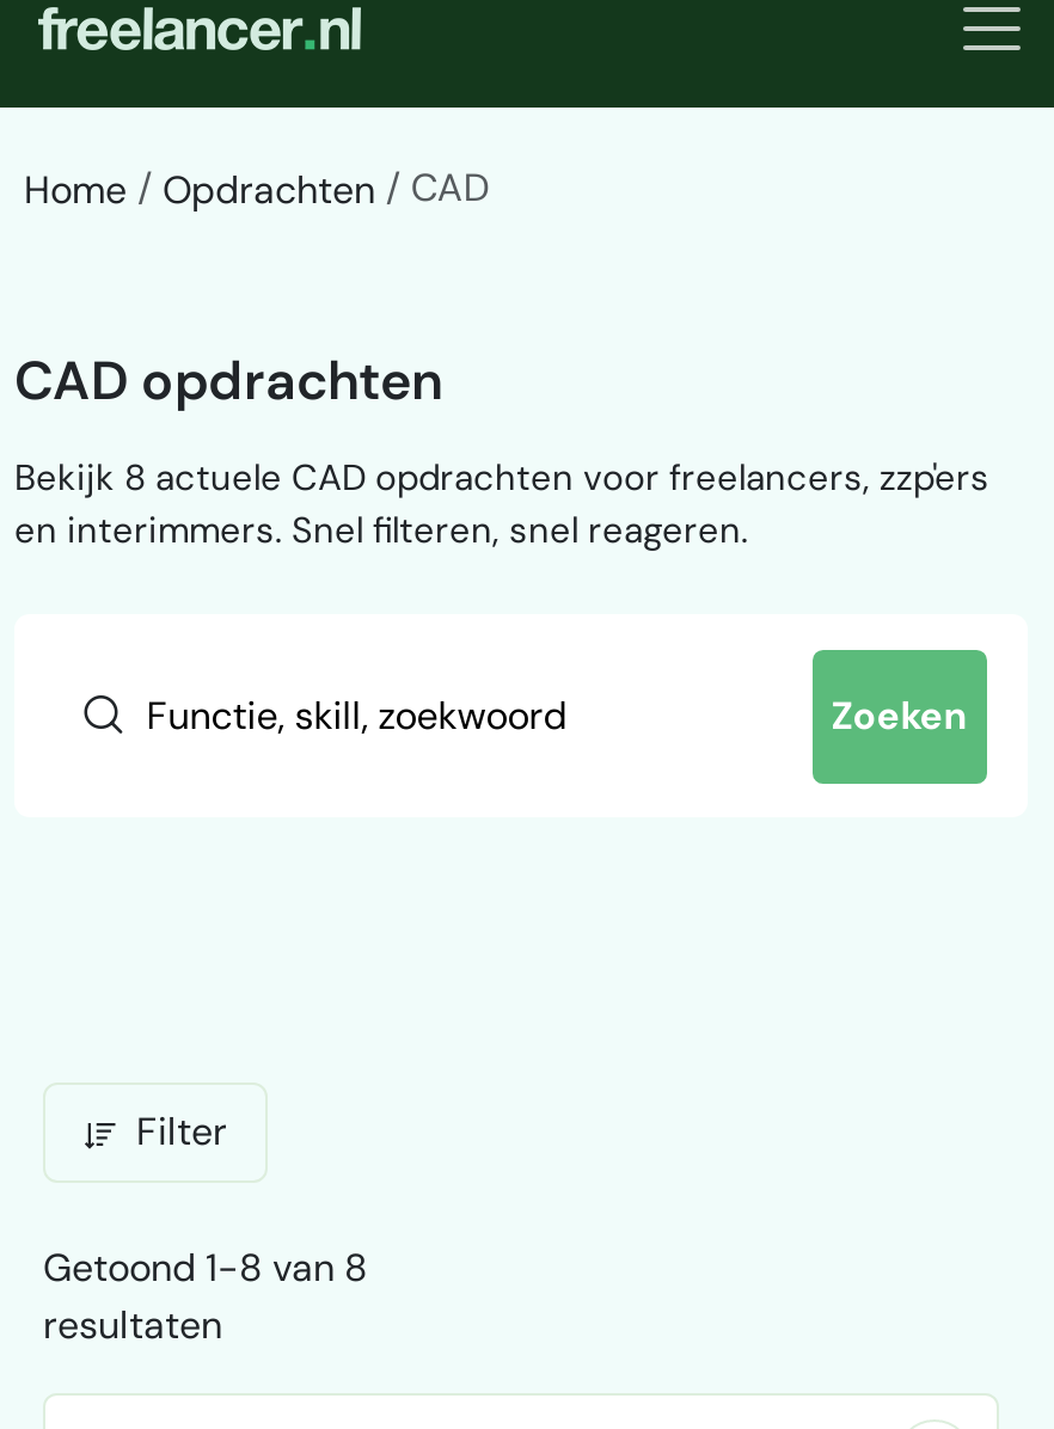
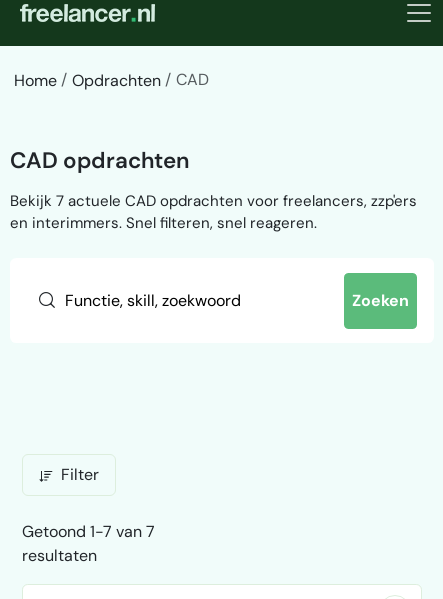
- Bekijk 8 actuele CAD opdrachten voor freelancers, zzp'ers
+ Bekijk 7 actuele CAD opdrachten voor freelancers, zzp'ers

- Getoond 1-8 van 8
+ Getoond 1-7 van 7
